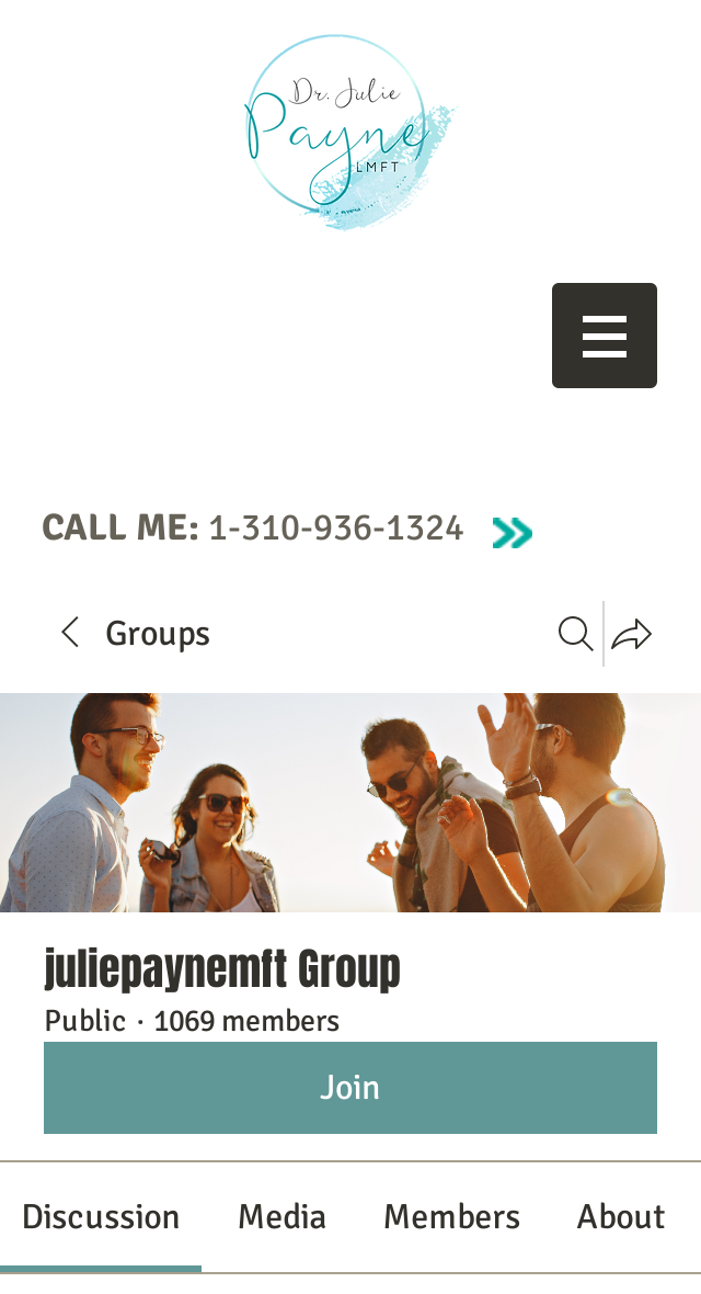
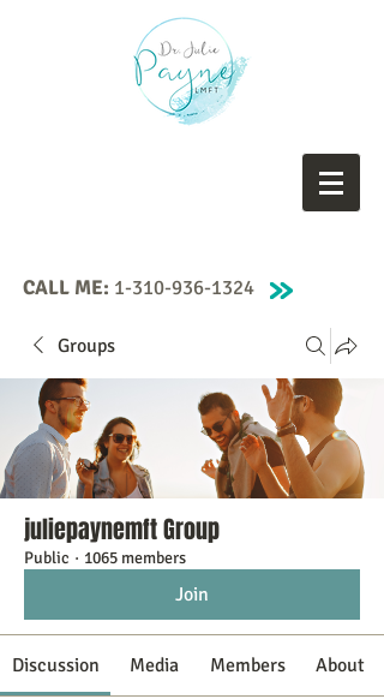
- Public · 1069 members
+ Public · 1065 members
